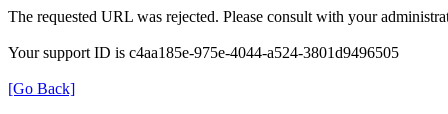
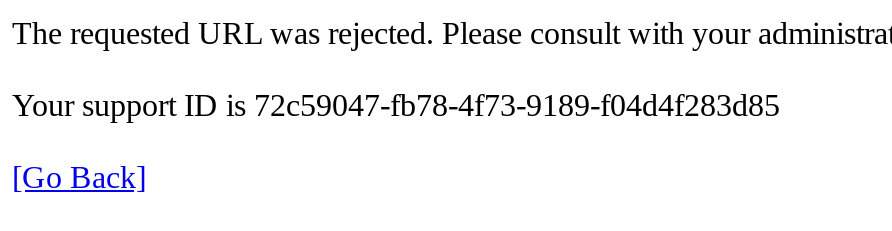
- Your support ID is c4aa185e-975e-4044-a524-3801d9496505
+ Your support ID is 72c59047-fb78-4f73-9189-f04d4f283d85
